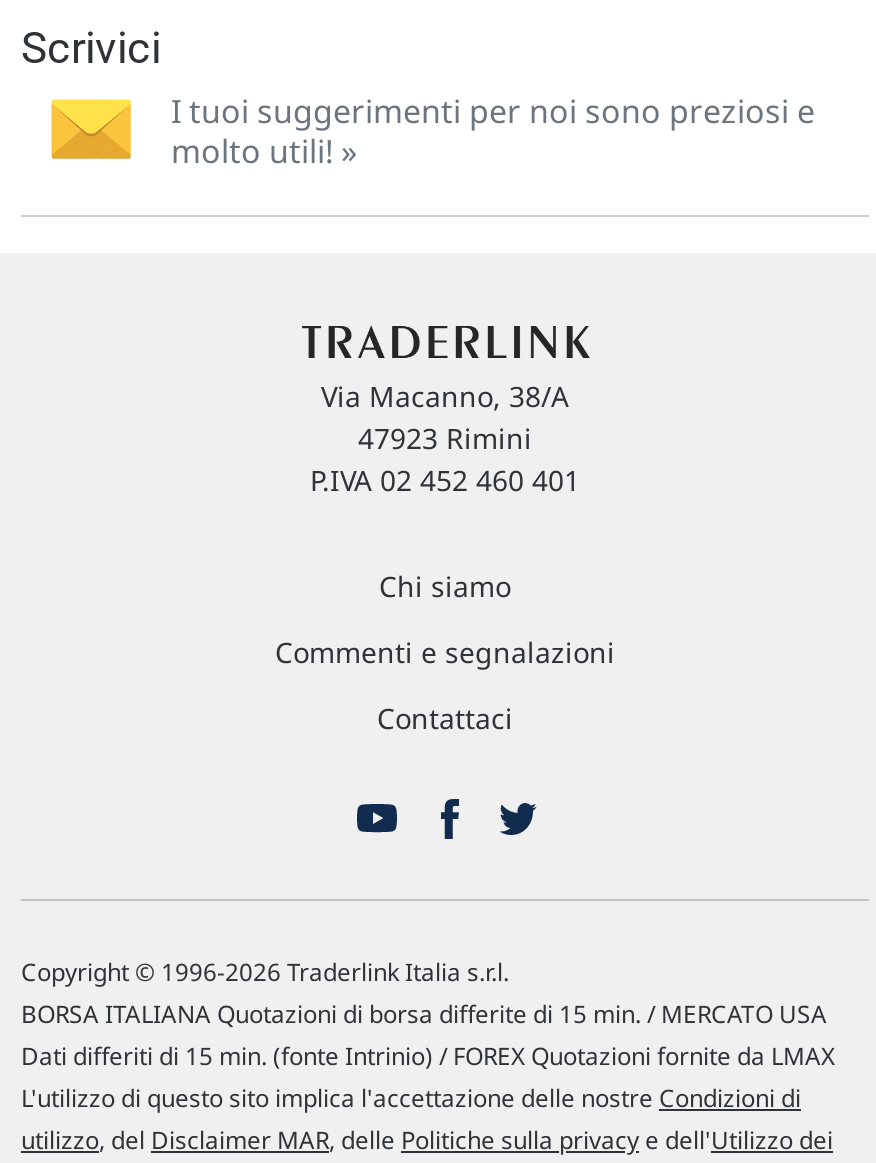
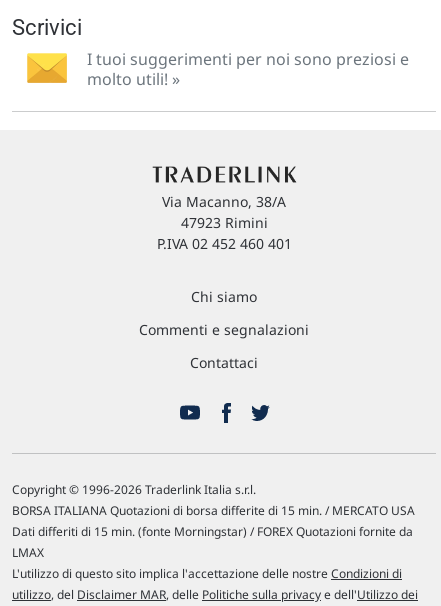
- Dati differiti di 15 min. (fonte Intrinio) / FOREX Quotazioni fornite da LMAX
+ Dati differiti di 15 min. (fonte Morningstar) / FOREX Quotazioni fornite da
+ LMAX
